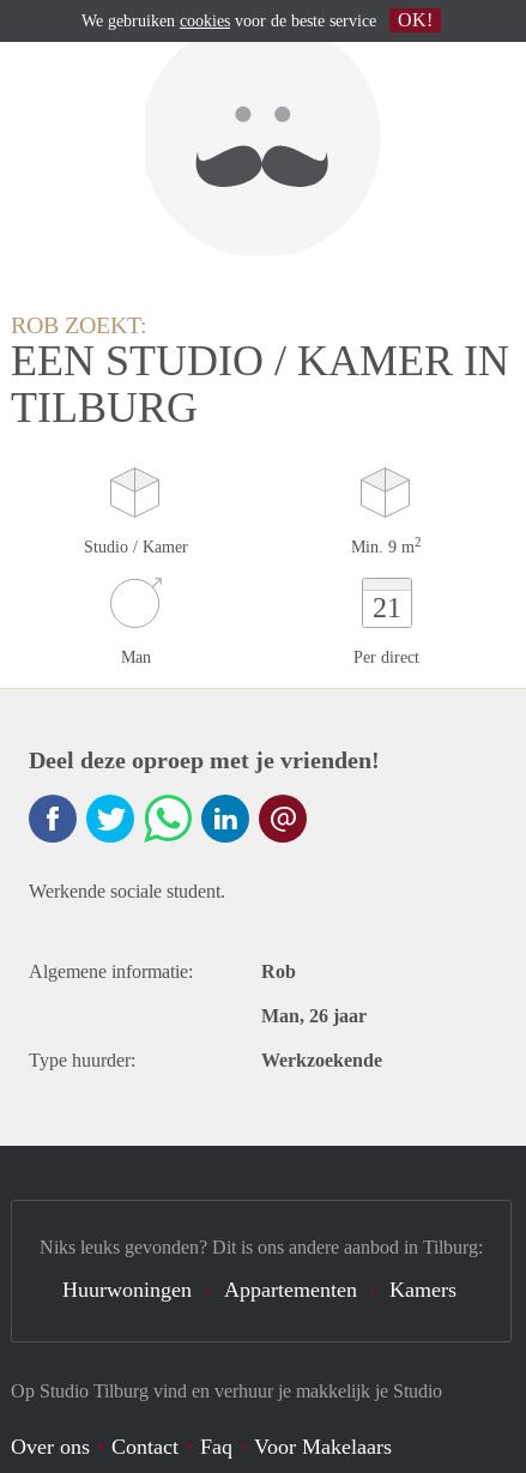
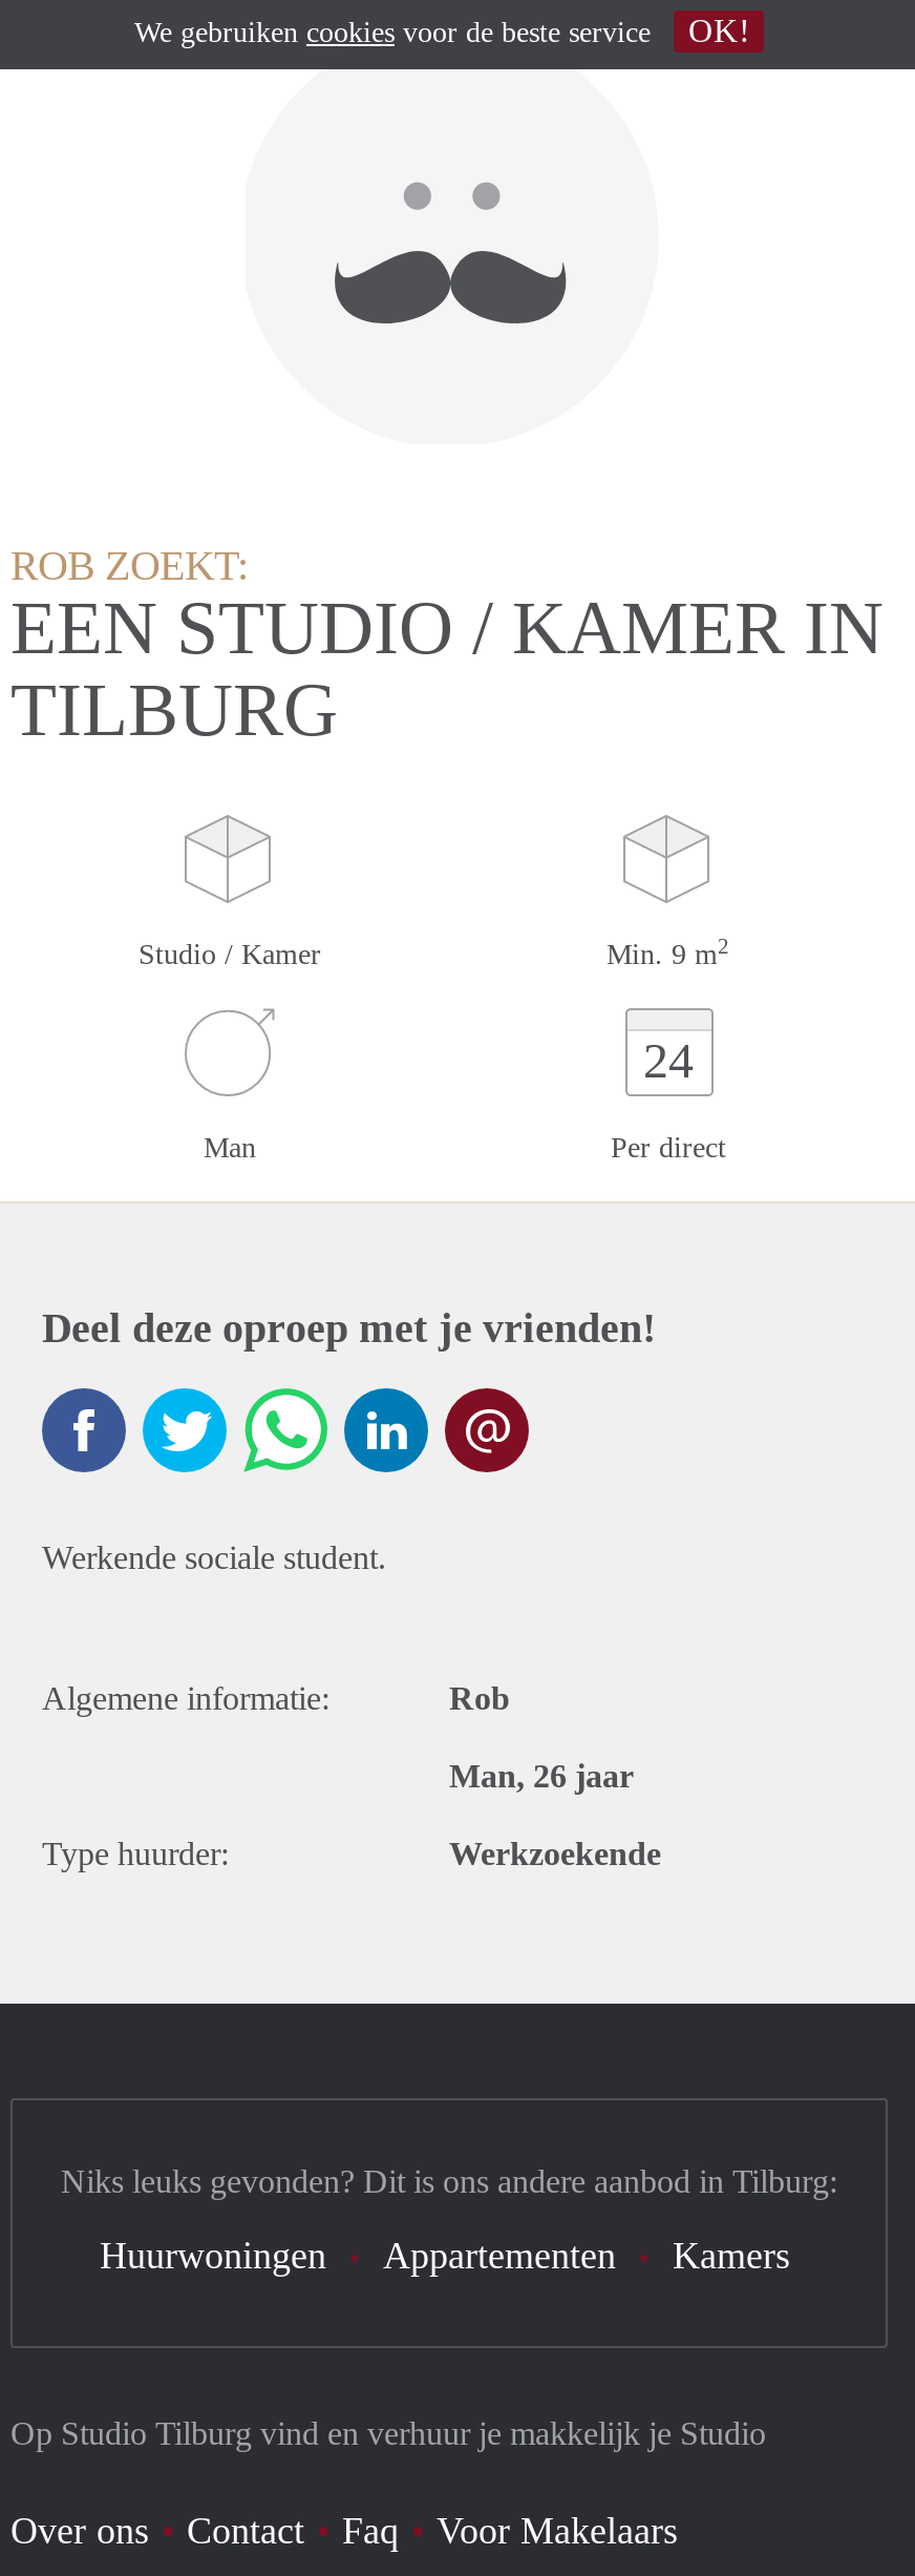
- 21
+ 24
